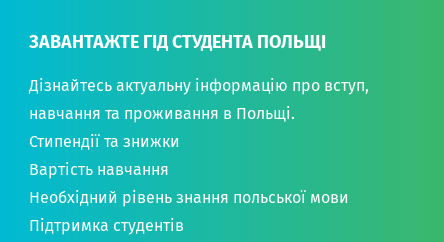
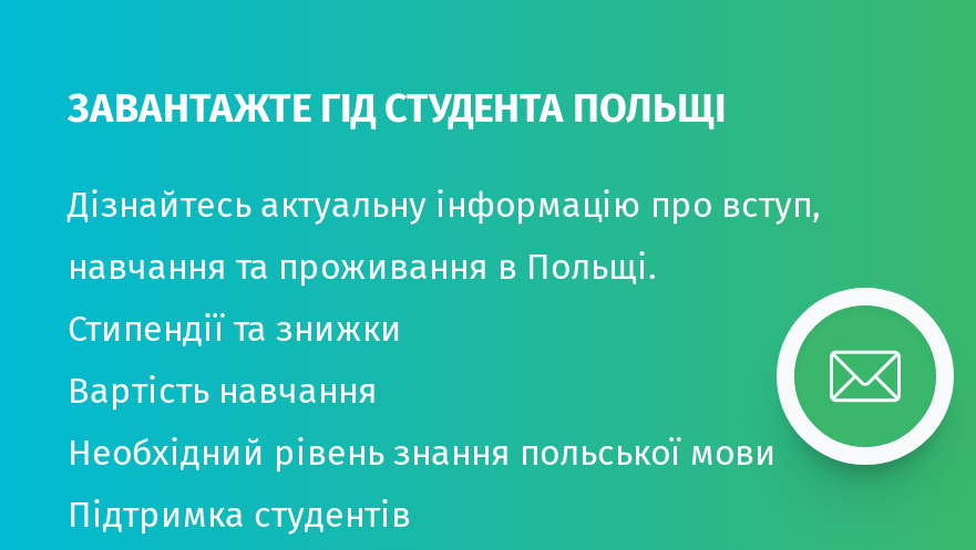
+ [image]
